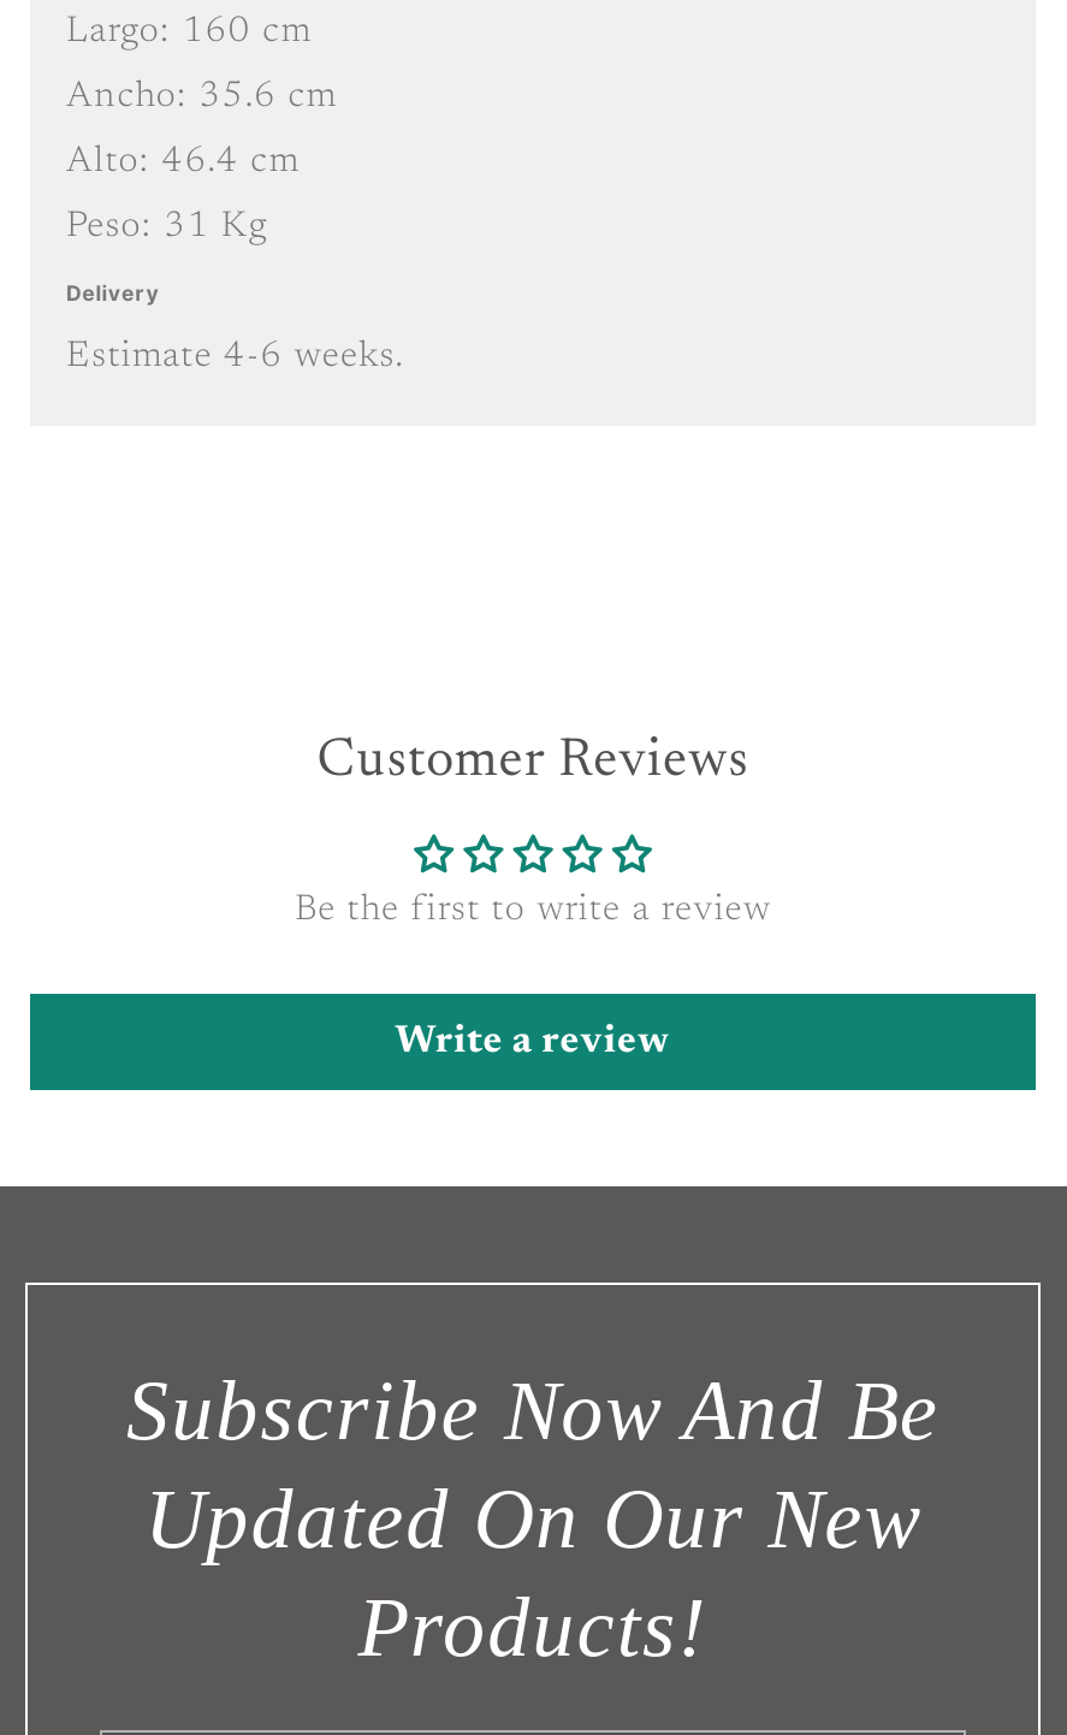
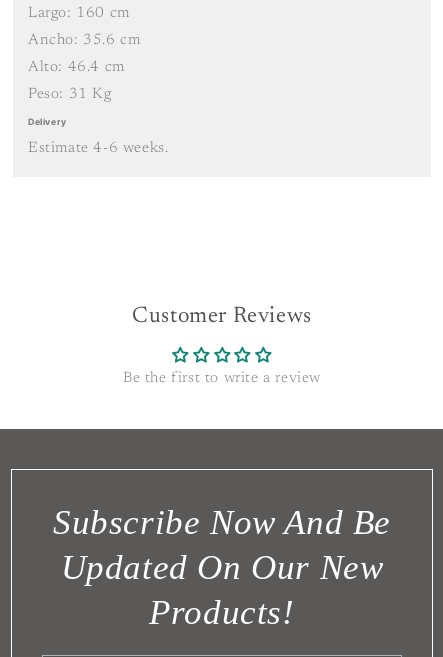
- Write a review
